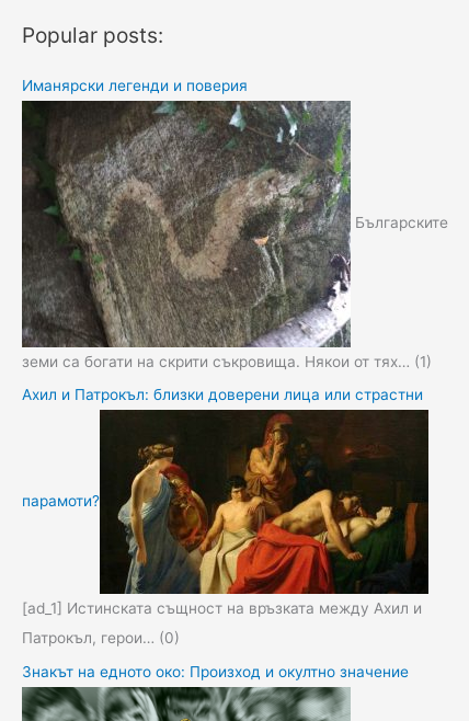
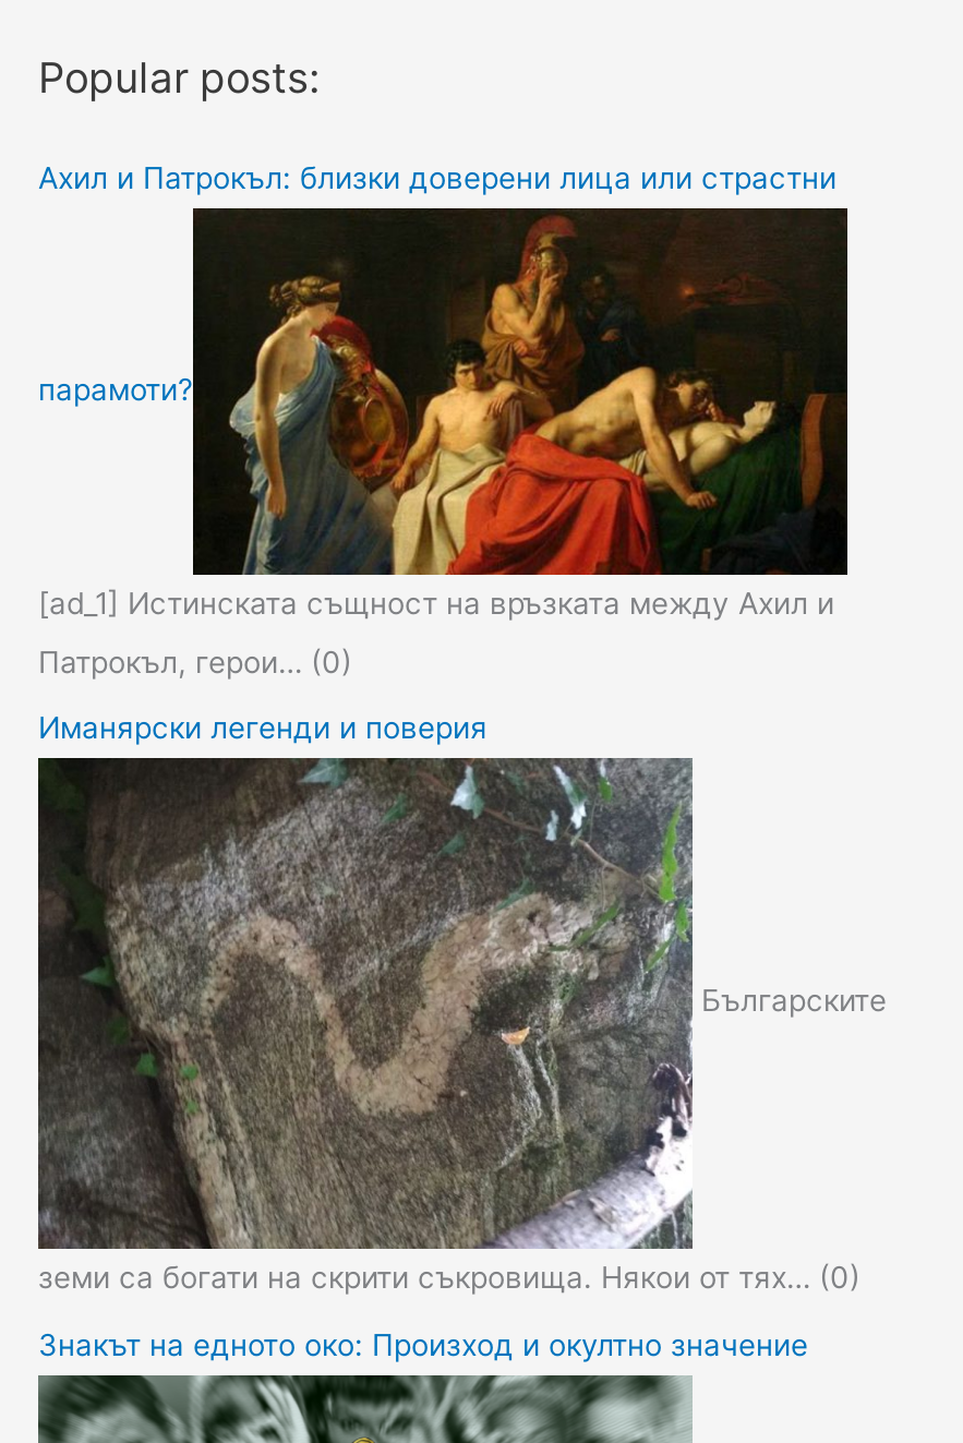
moved down: Иманярски легенди и поверия

moved down: [image] | Българските

- земи са богати на скрити съкровища. Някои от тях… (1)

moved up: [image] | Ахил и Патрокъл: близки доверени лица или страстни | парамоти? | Патрокъл, герои… (0)

+ земи са богати на скрити съкровища. Някои от тях… (0)
